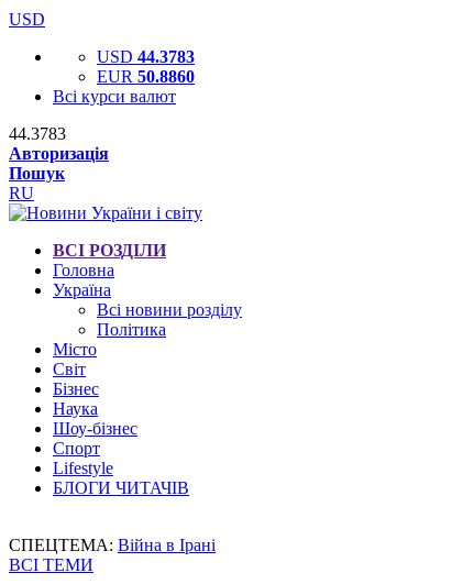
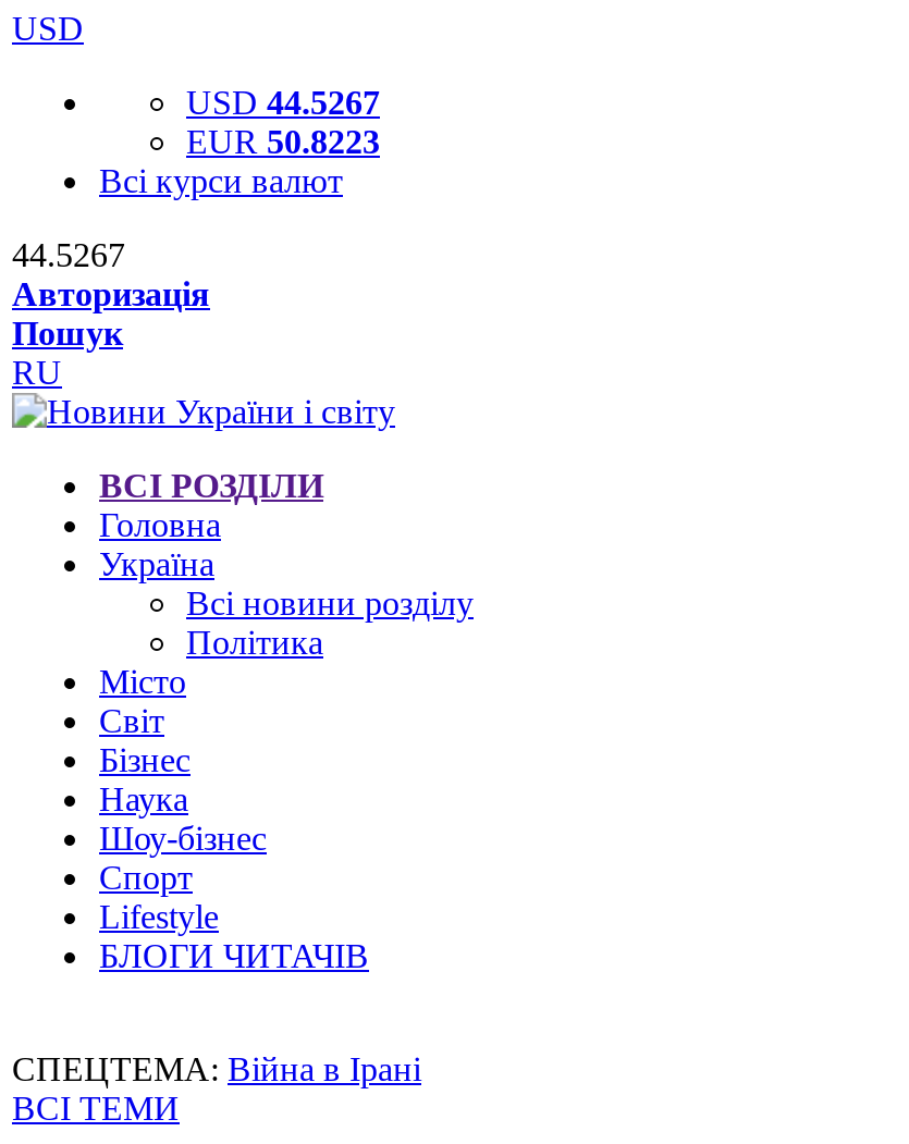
- USD 44.3783
+ USD 44.5267

- EUR 50.8860
+ EUR 50.8223

- 44.3783
+ 44.5267
